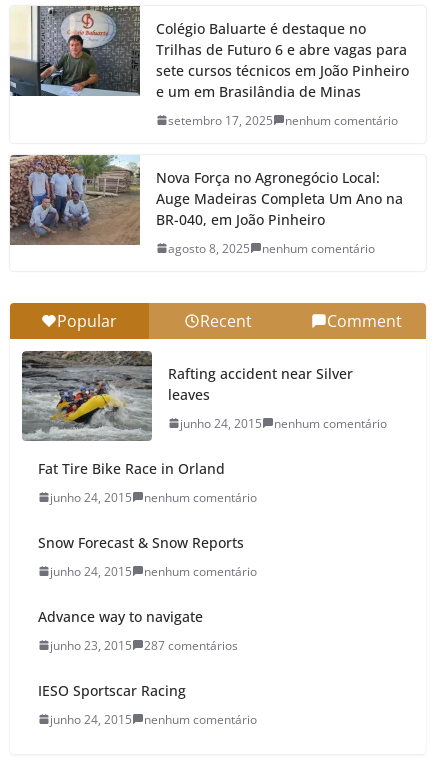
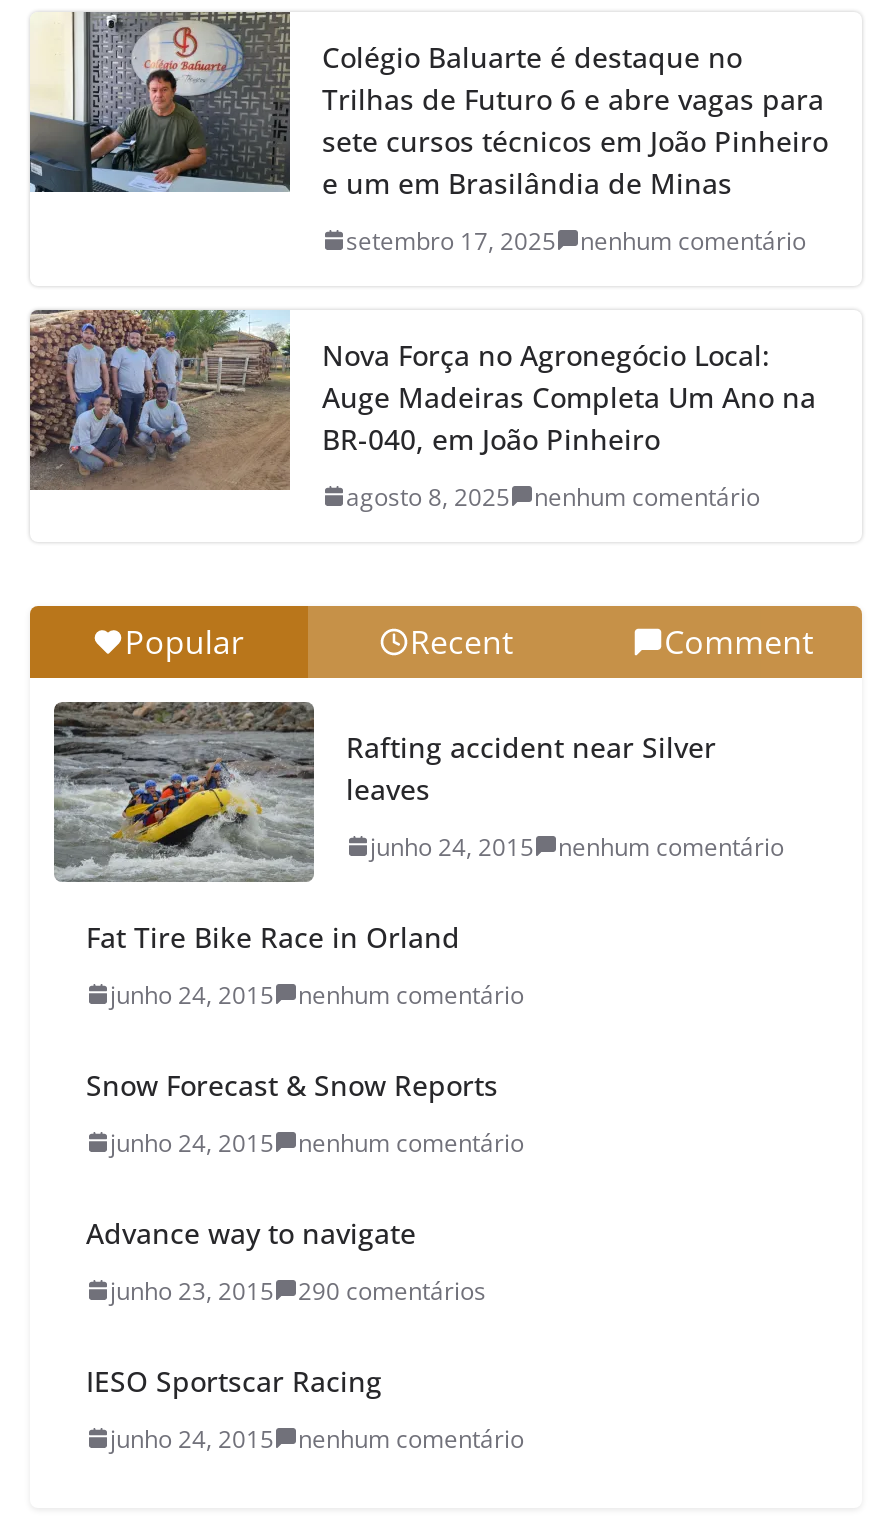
- junho 23, 2015 287 comentários
+ junho 23, 2015 290 comentários
